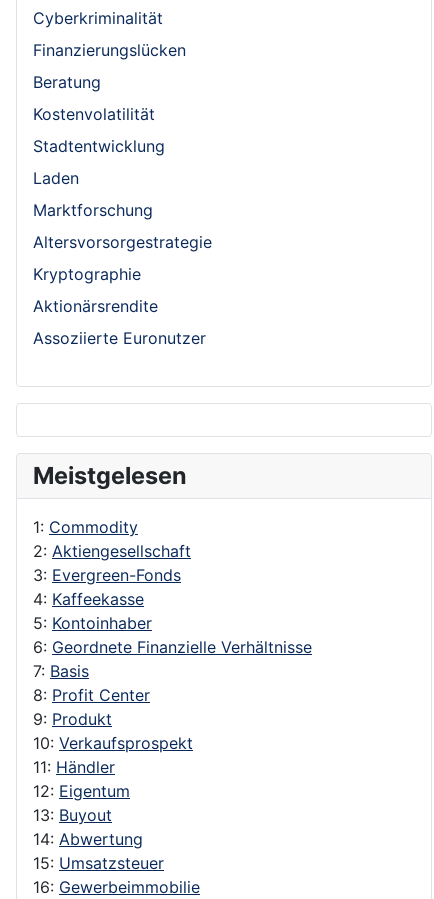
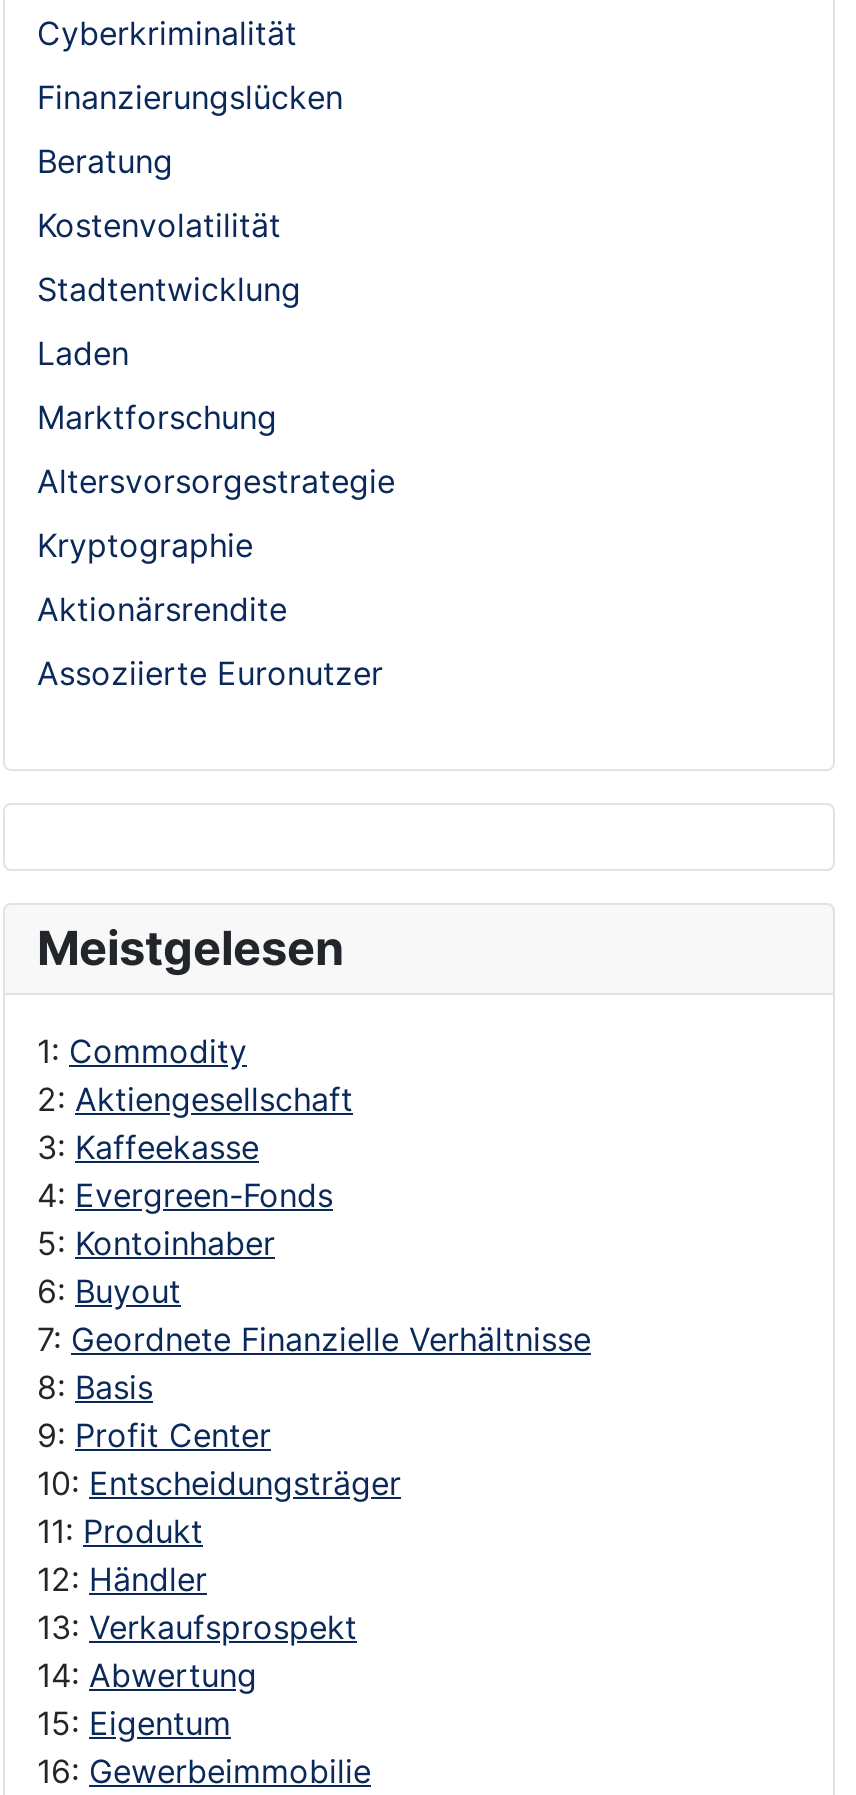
- 3: Evergreen-Fonds
- 4: Kaffeekasse
+ 3: Kaffeekasse
+ 4: Evergreen-Fonds

- 6: Geordnete Finanzielle Verhältnisse
- 7: Basis
- 8: Profit Center
- 9: Produkt
- 10: Verkaufsprospekt
- 11: Händler
- 12: Eigentum
- 13: Buyout
+ 6: Buyout
+ 7: Geordnete Finanzielle Verhältnisse
+ 8: Basis
+ 9: Profit Center
+ 10: Entscheidungsträger
+ 11: Produkt
+ 12: Händler
+ 13: Verkaufsprospekt

- 15: Umsatzsteuer
+ 15: Eigentum
